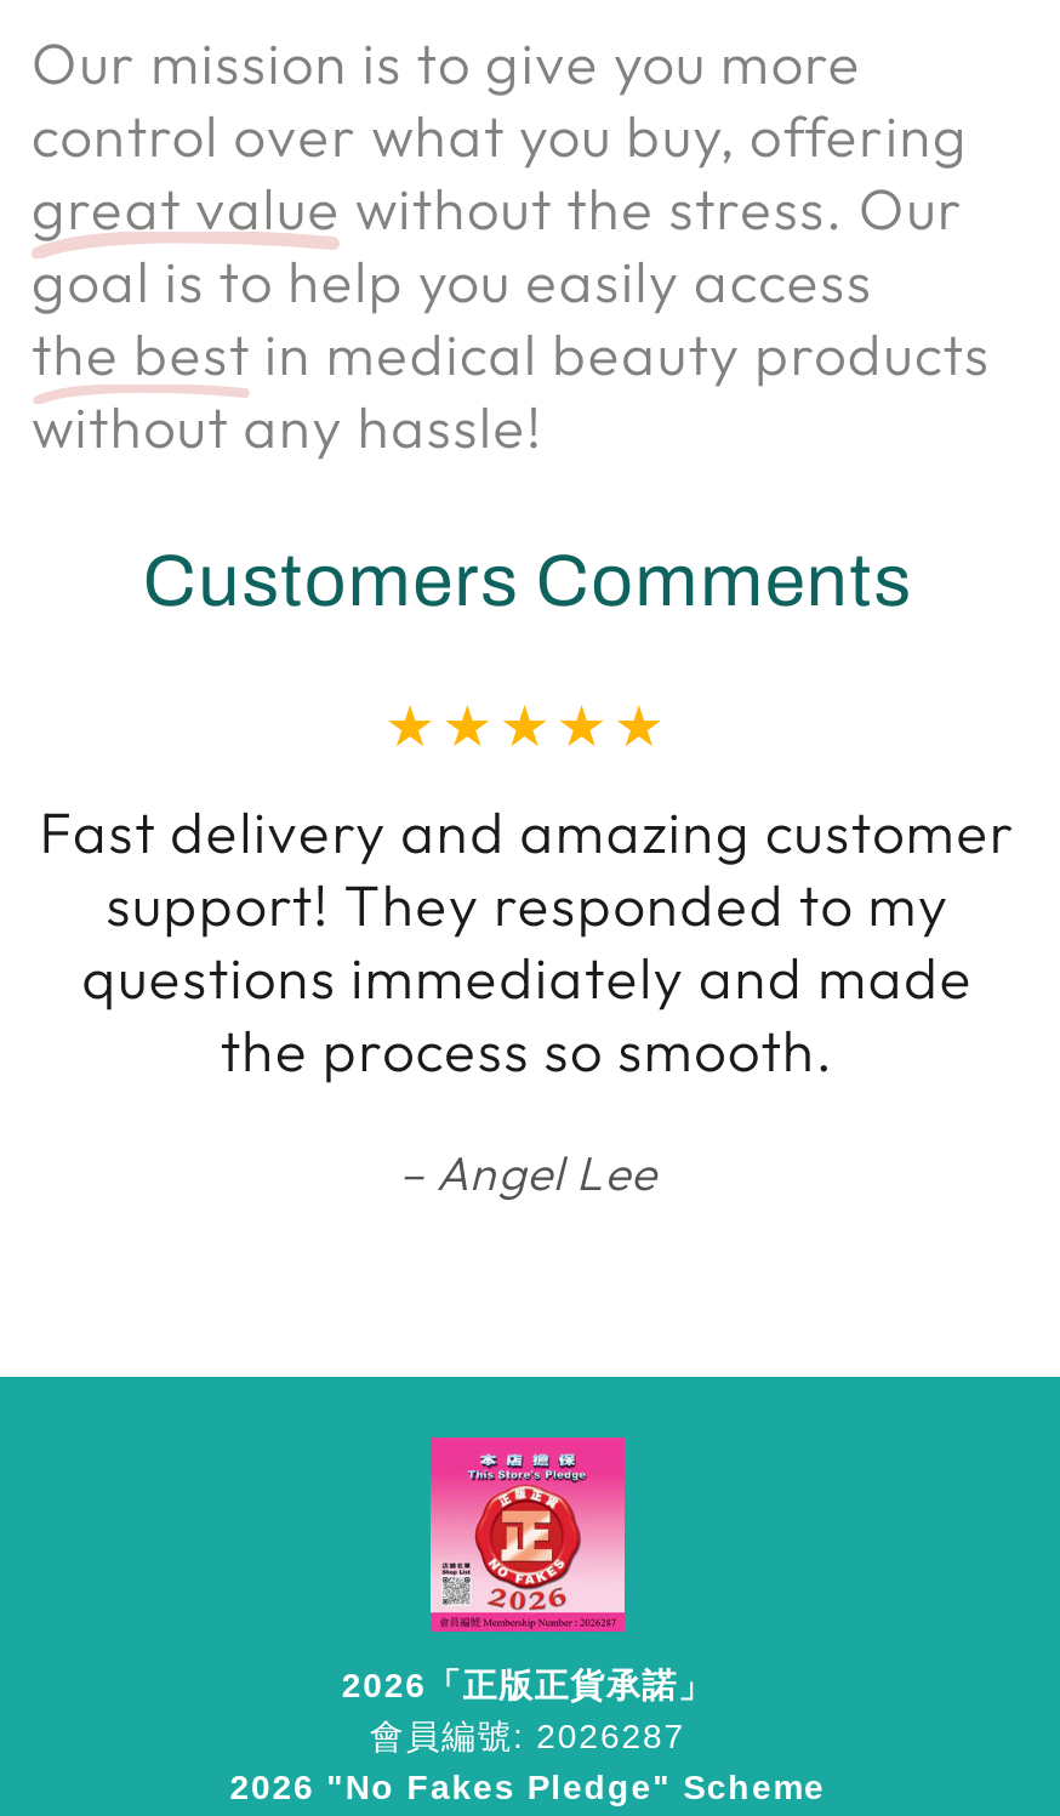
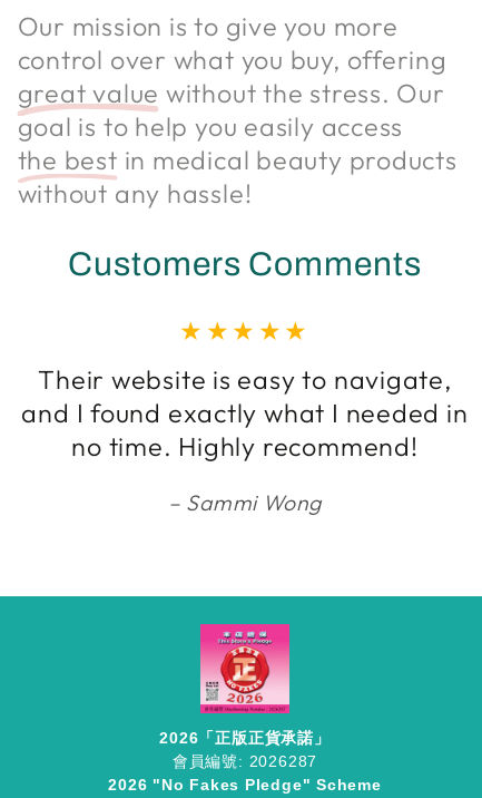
- Fast delivery and amazing customer
- support! They responded to my
- questions immediately and made
- the process so smooth.
+ Their website is easy to navigate,
+ and I found exactly what I needed in
+ no time. Highly recommend!

- Angel Lee
+ Sammi Wong
